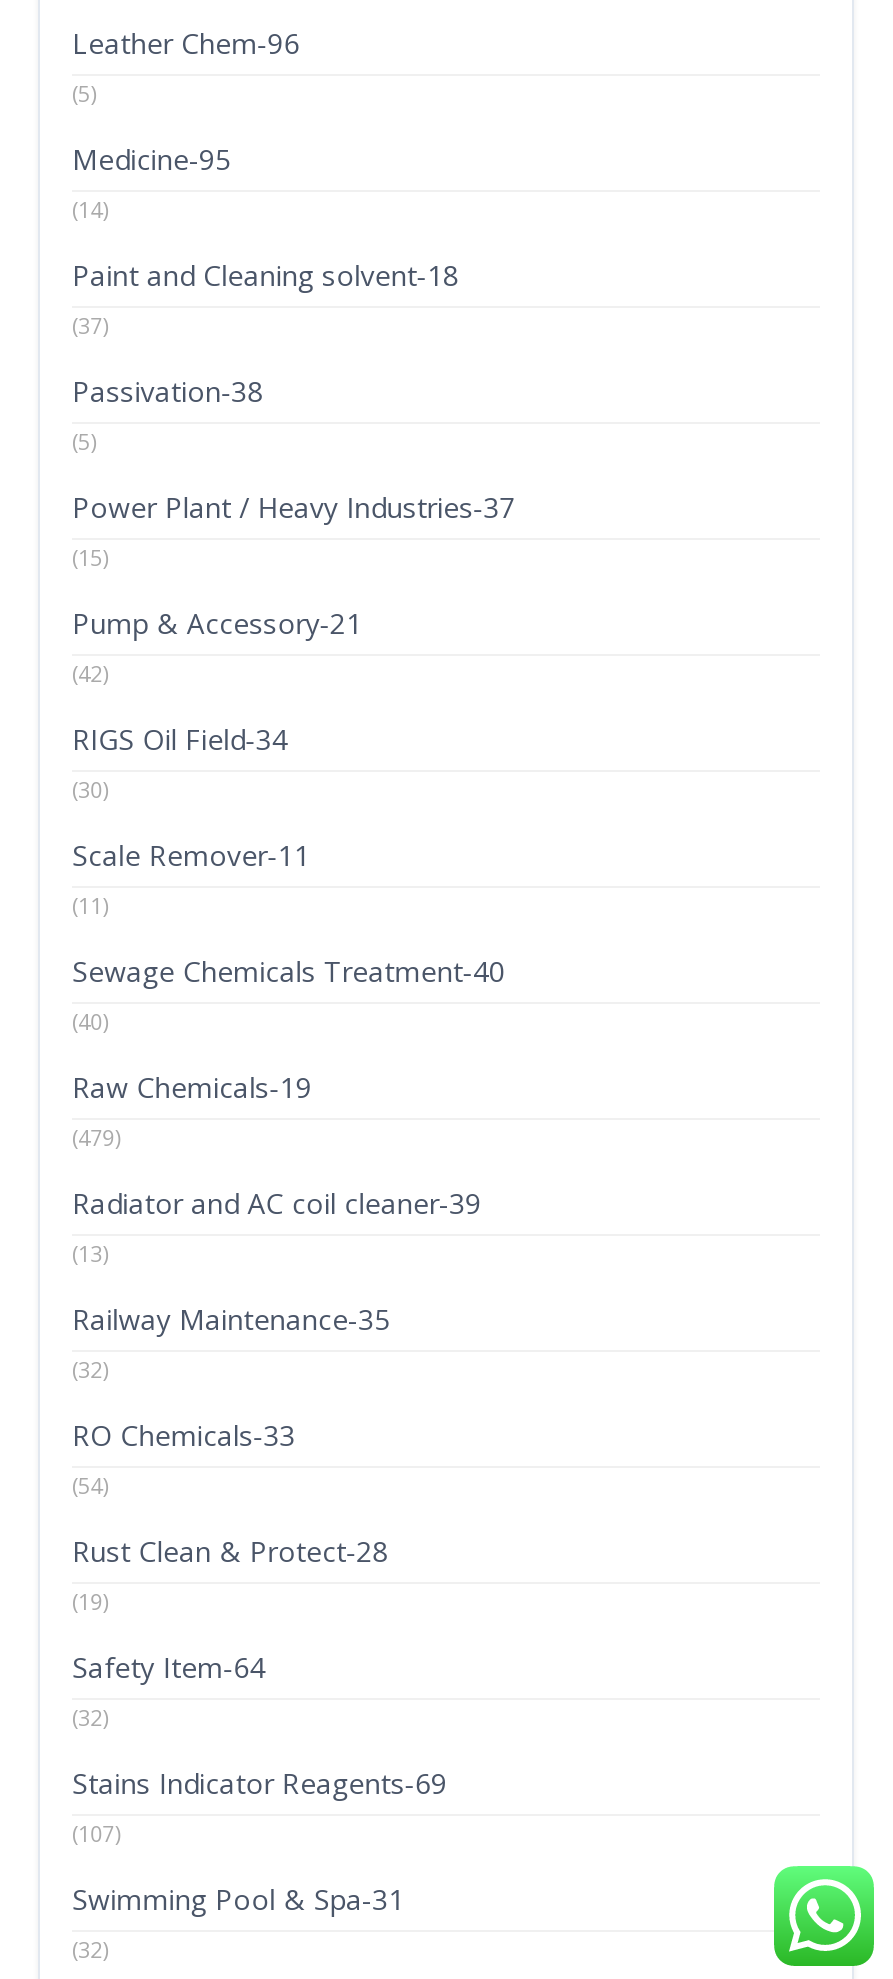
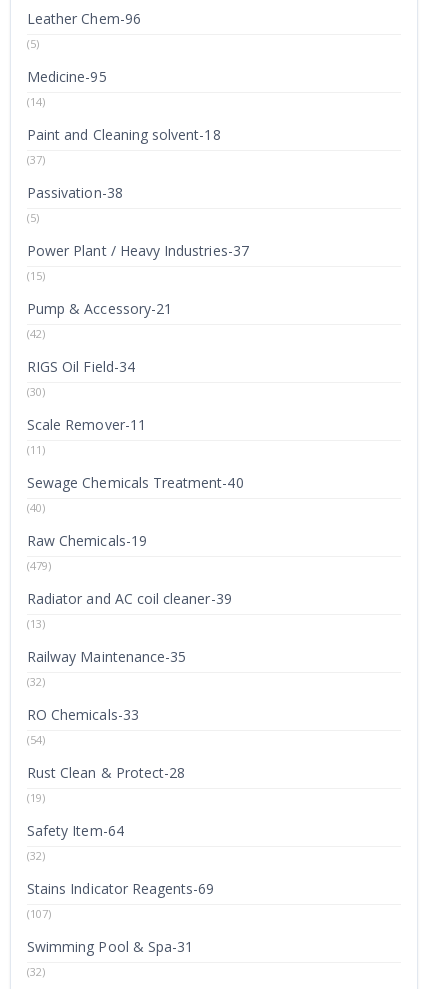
- [image]
